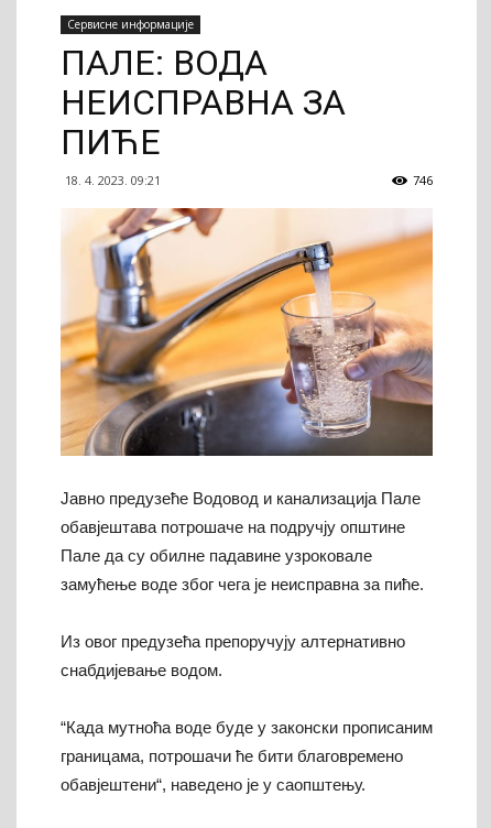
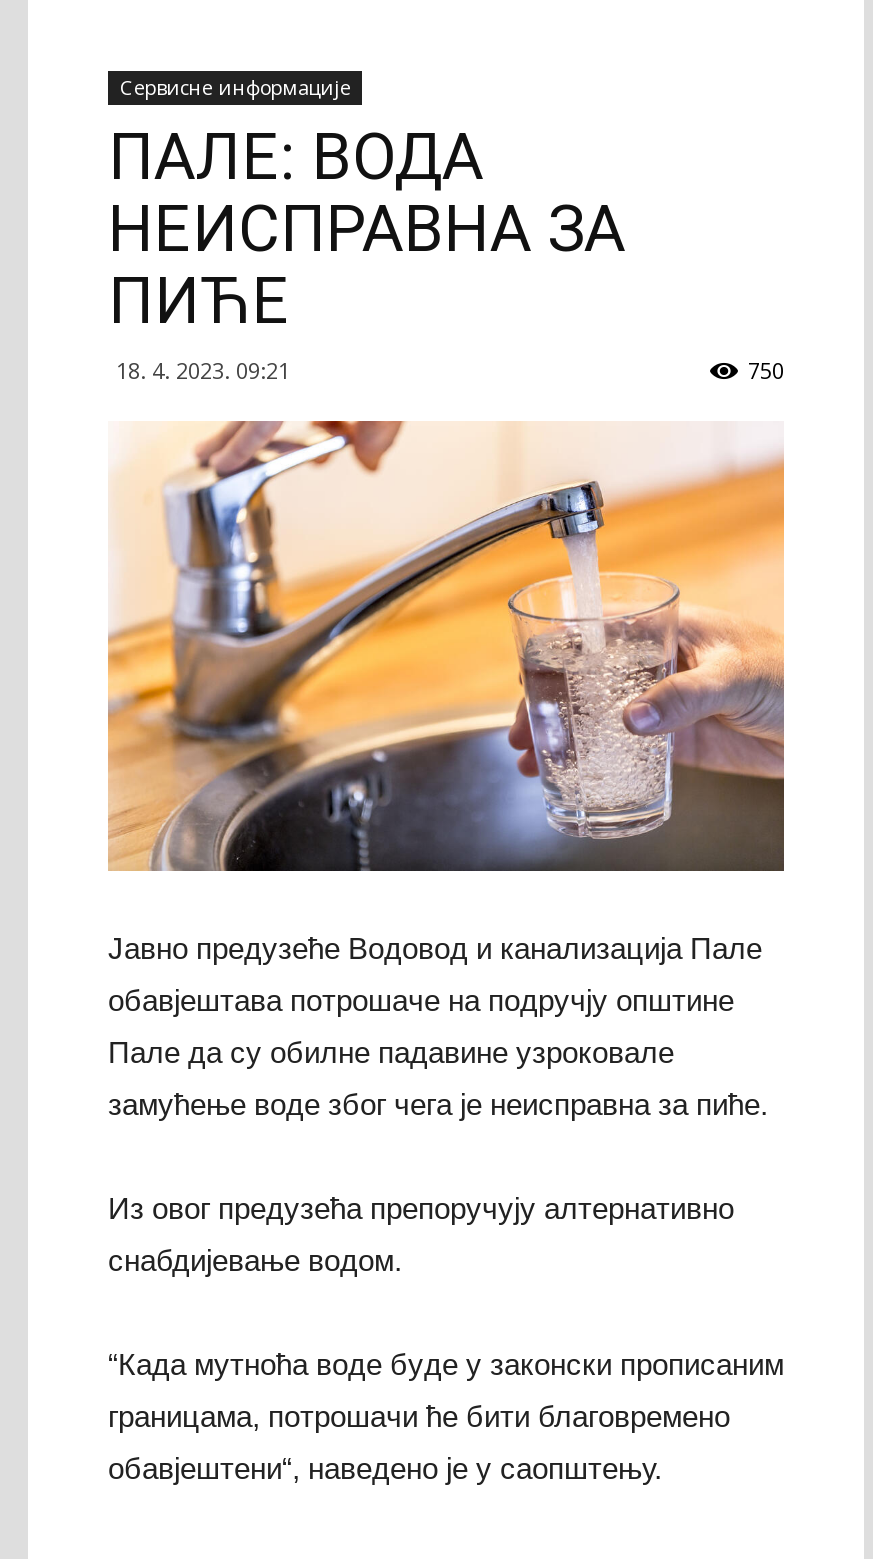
- 746
+ 750
